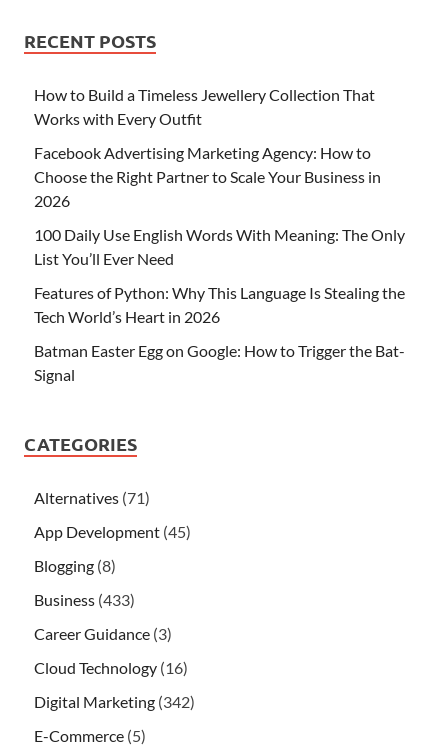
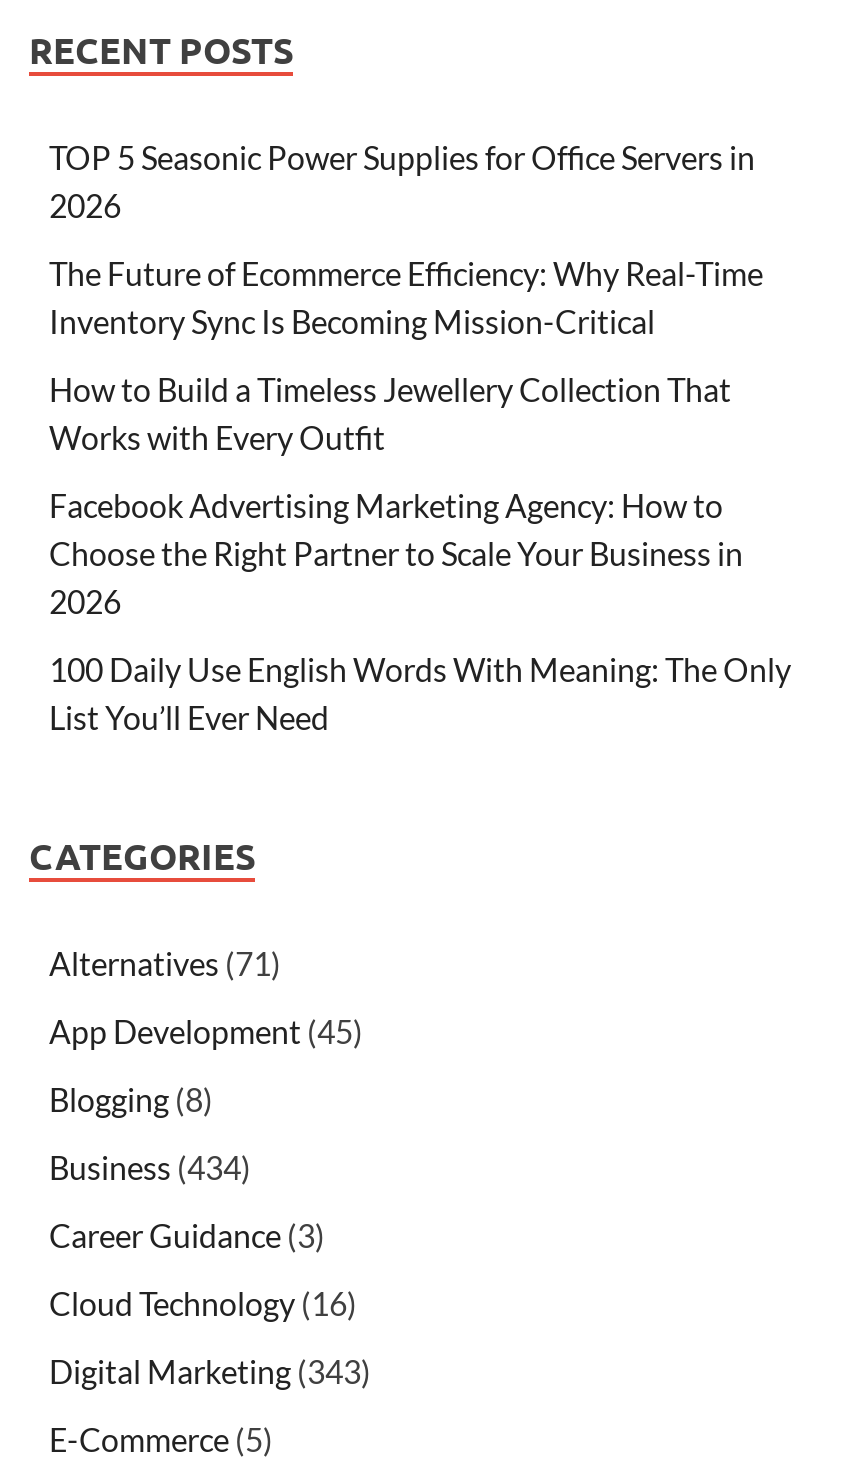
+ TOP 5 Seasonic Power Supplies for Office Servers in
+ 2026
+ The Future of Ecommerce Efficiency: Why Real-Time
+ Inventory Sync Is Becoming Mission-Critical

moved down: How to Build a Timeless Jewellery Collection That | Works with Every Outfit | Facebook Advertising Marketing Agency: How to | Choose the Right Partner to Scale Your Business in | 2026 | 100 Daily Use English Words With Meaning: The Only | List You’ll Ever Need

- Features of Python: Why This Language Is Stealing the
- Tech World’s Heart in 2026
- Batman Easter Egg on Google: How to Trigger the Bat-
- Signal

- Business (433)
+ Business (434)

- Digital Marketing (342)
+ Digital Marketing (343)
